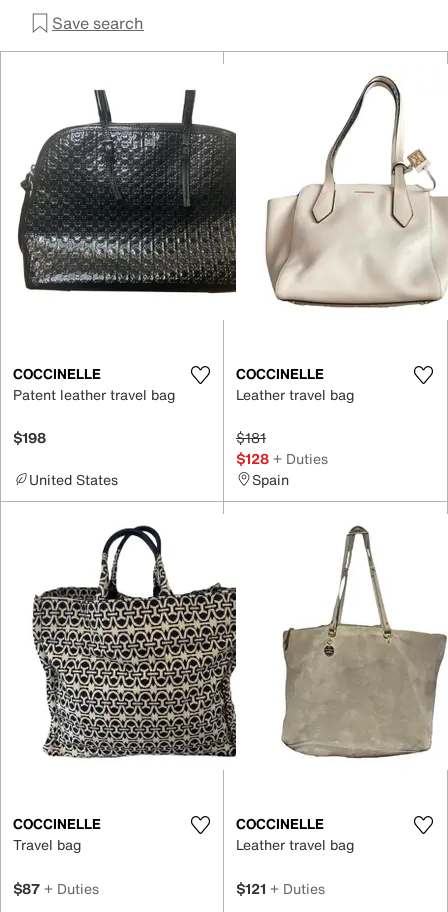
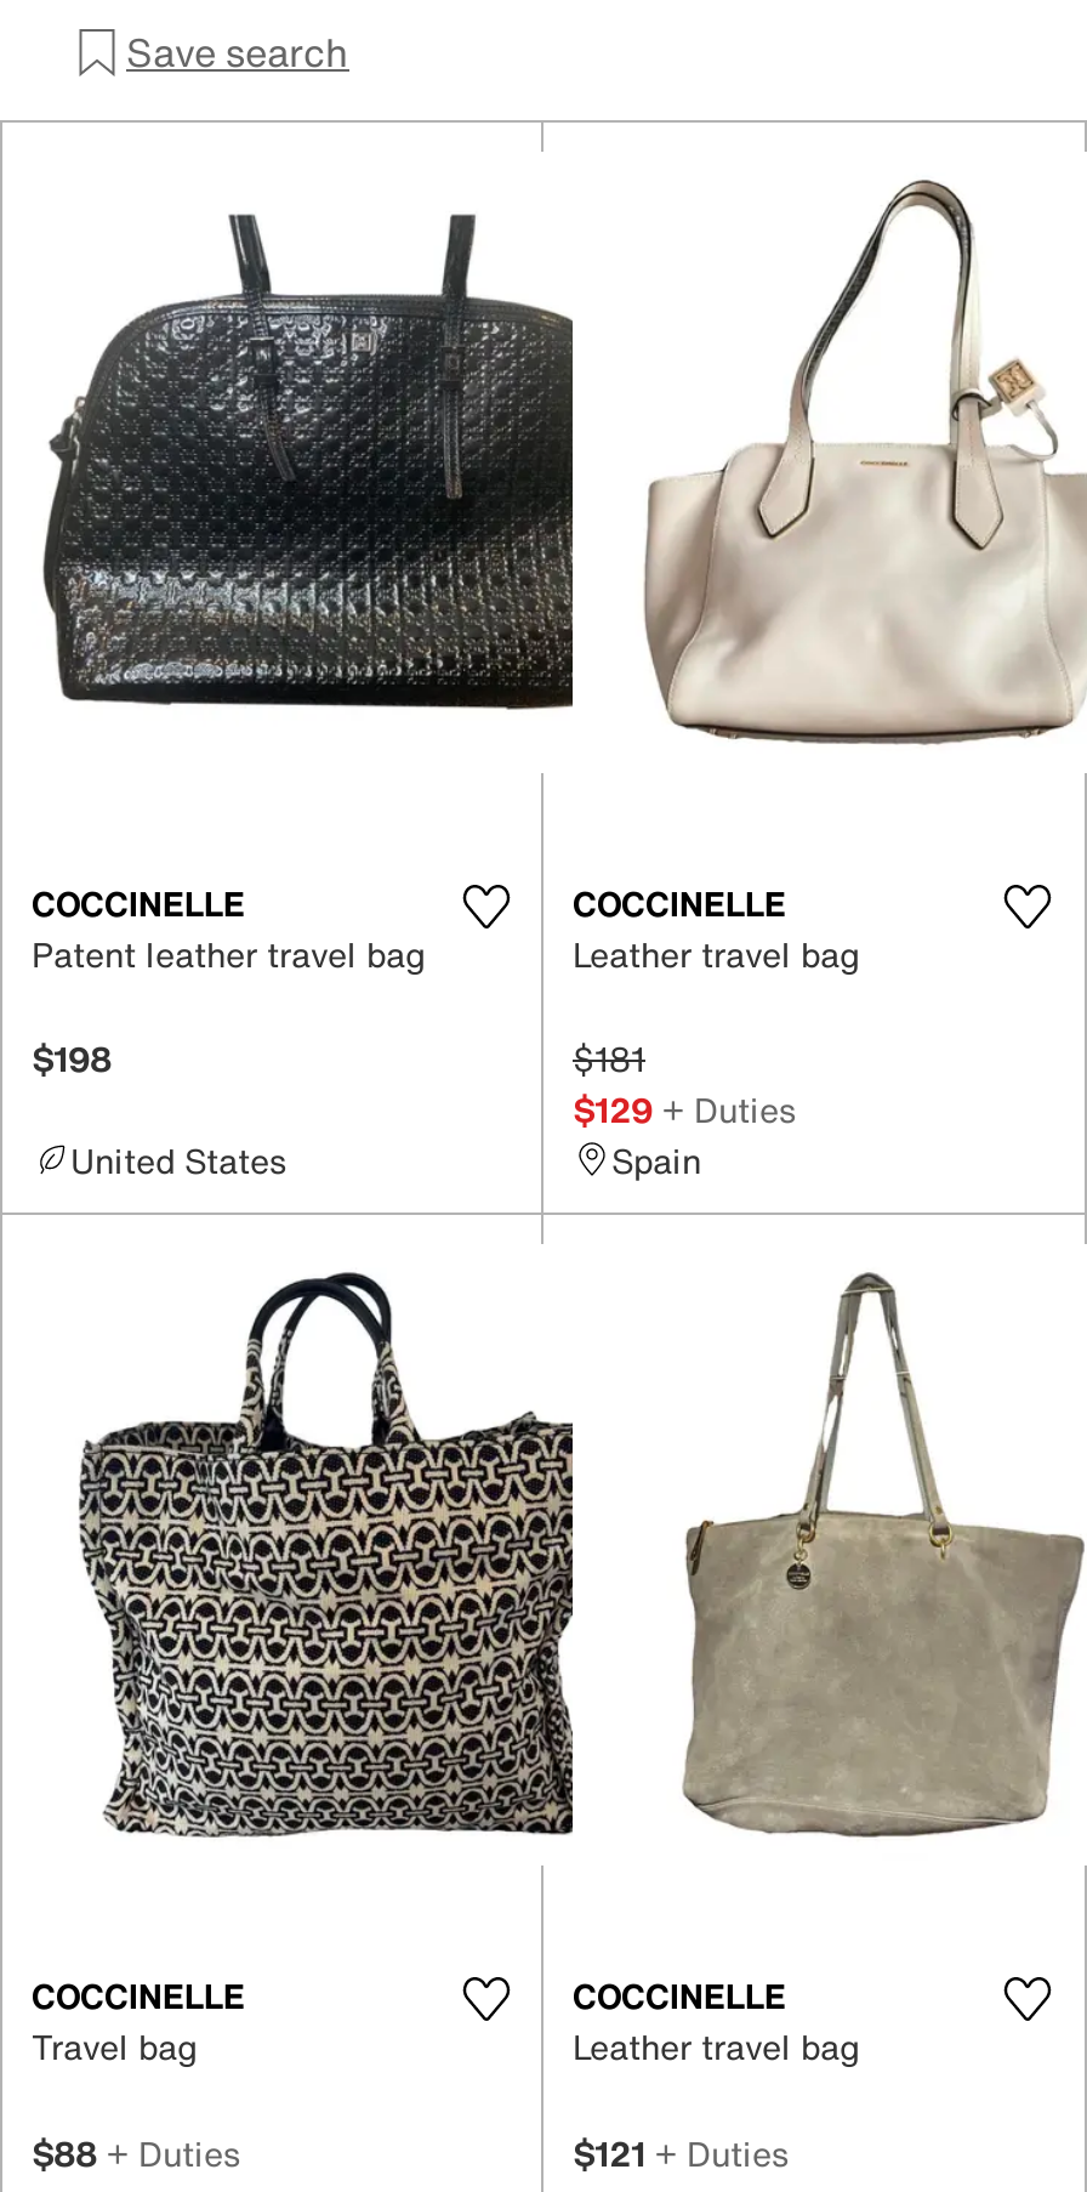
- $128 + Duties
+ $129 + Duties

- $87 + Duties
+ $88 + Duties
